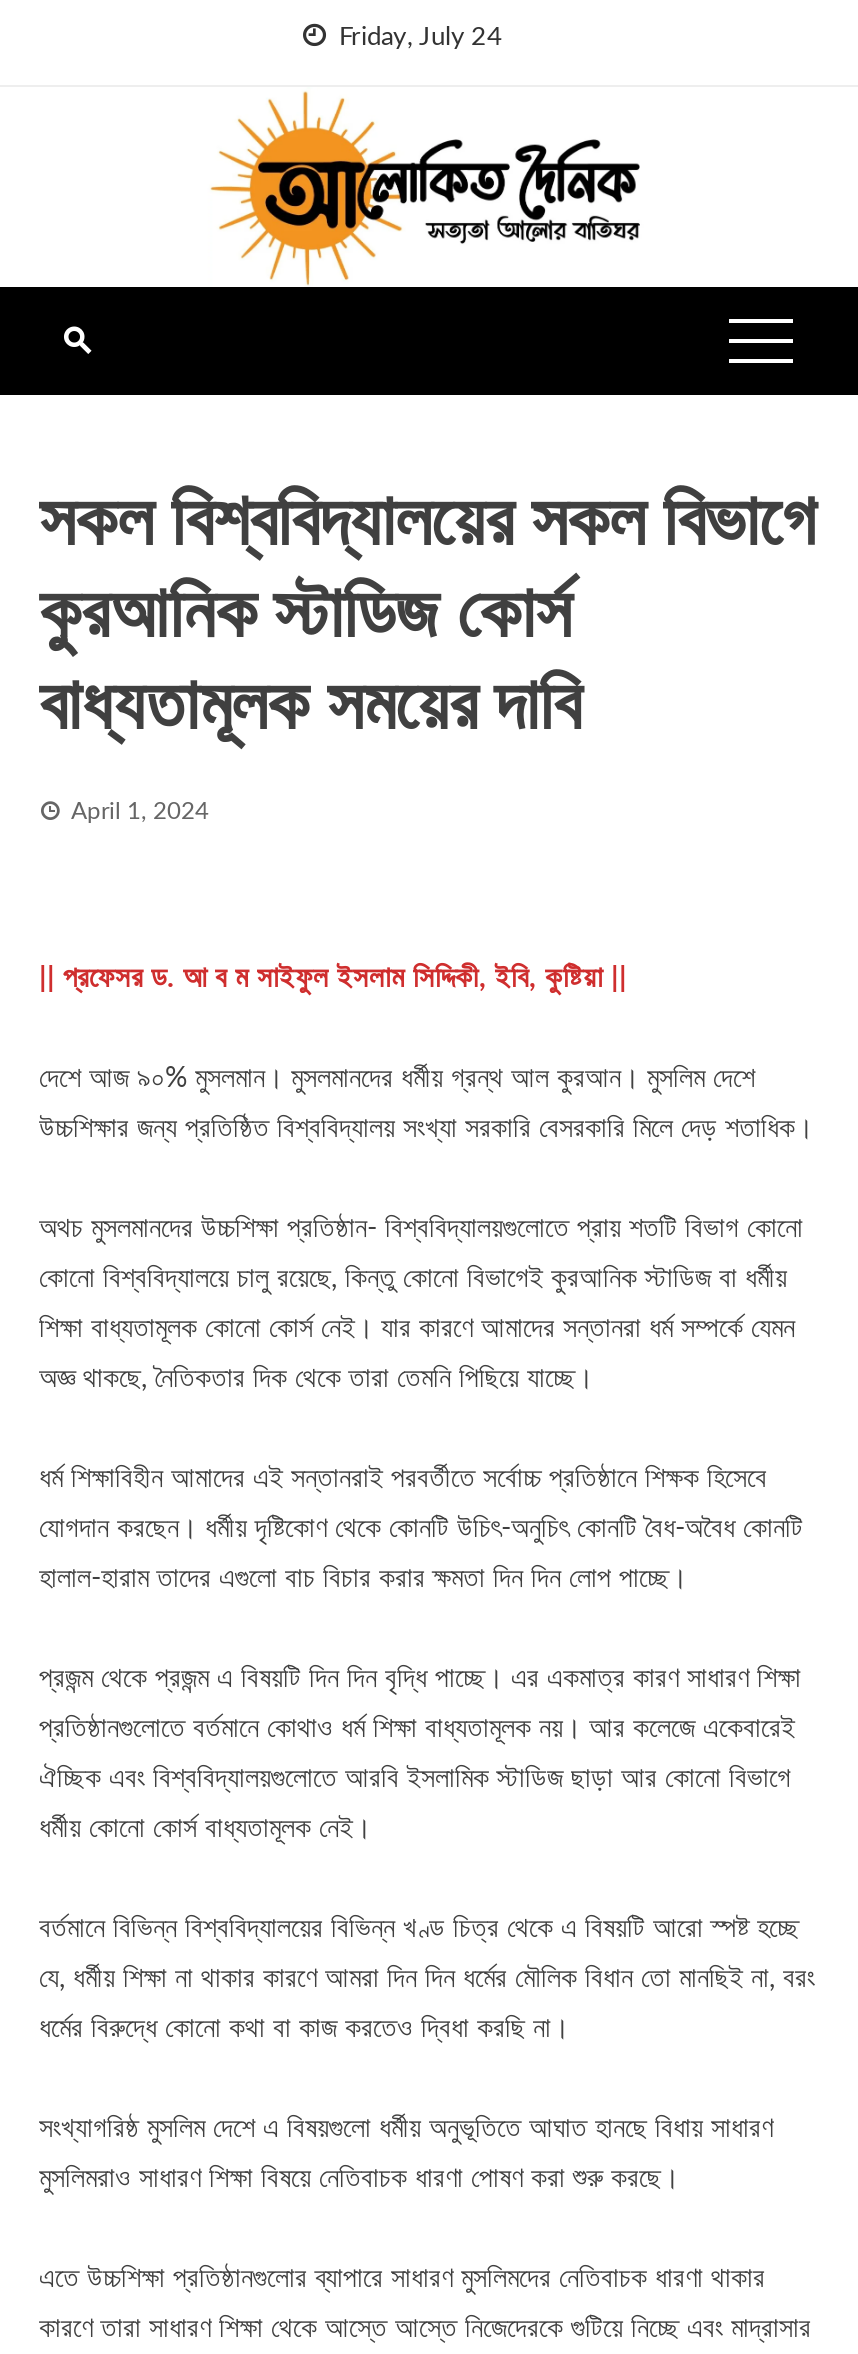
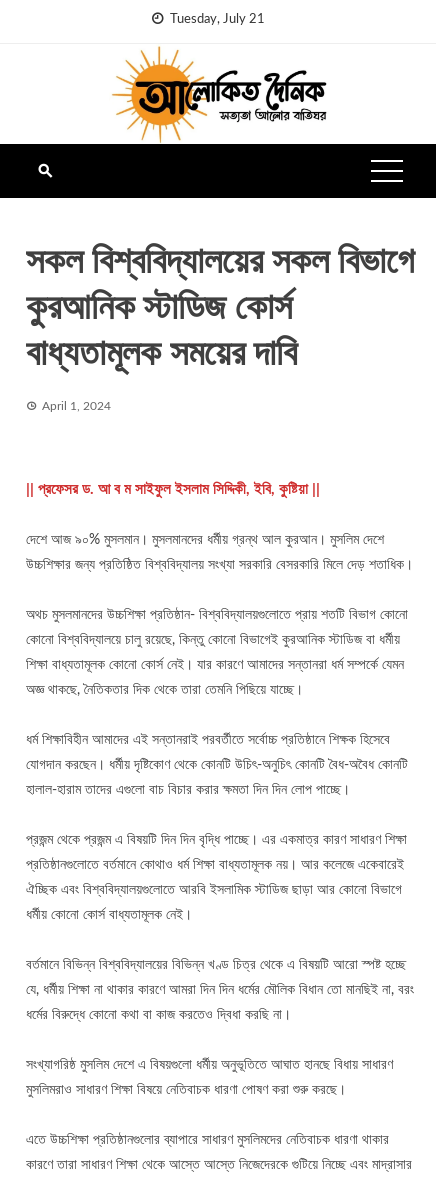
- Friday, July 24
+ Tuesday, July 21
